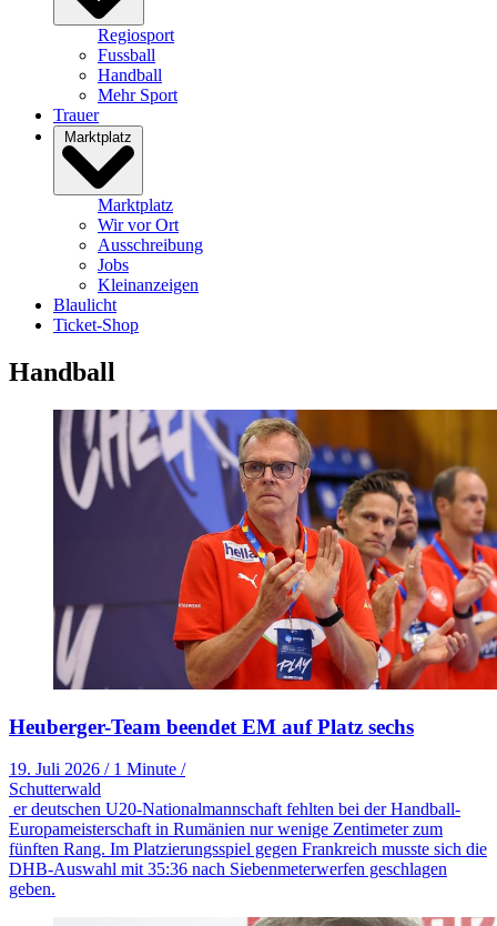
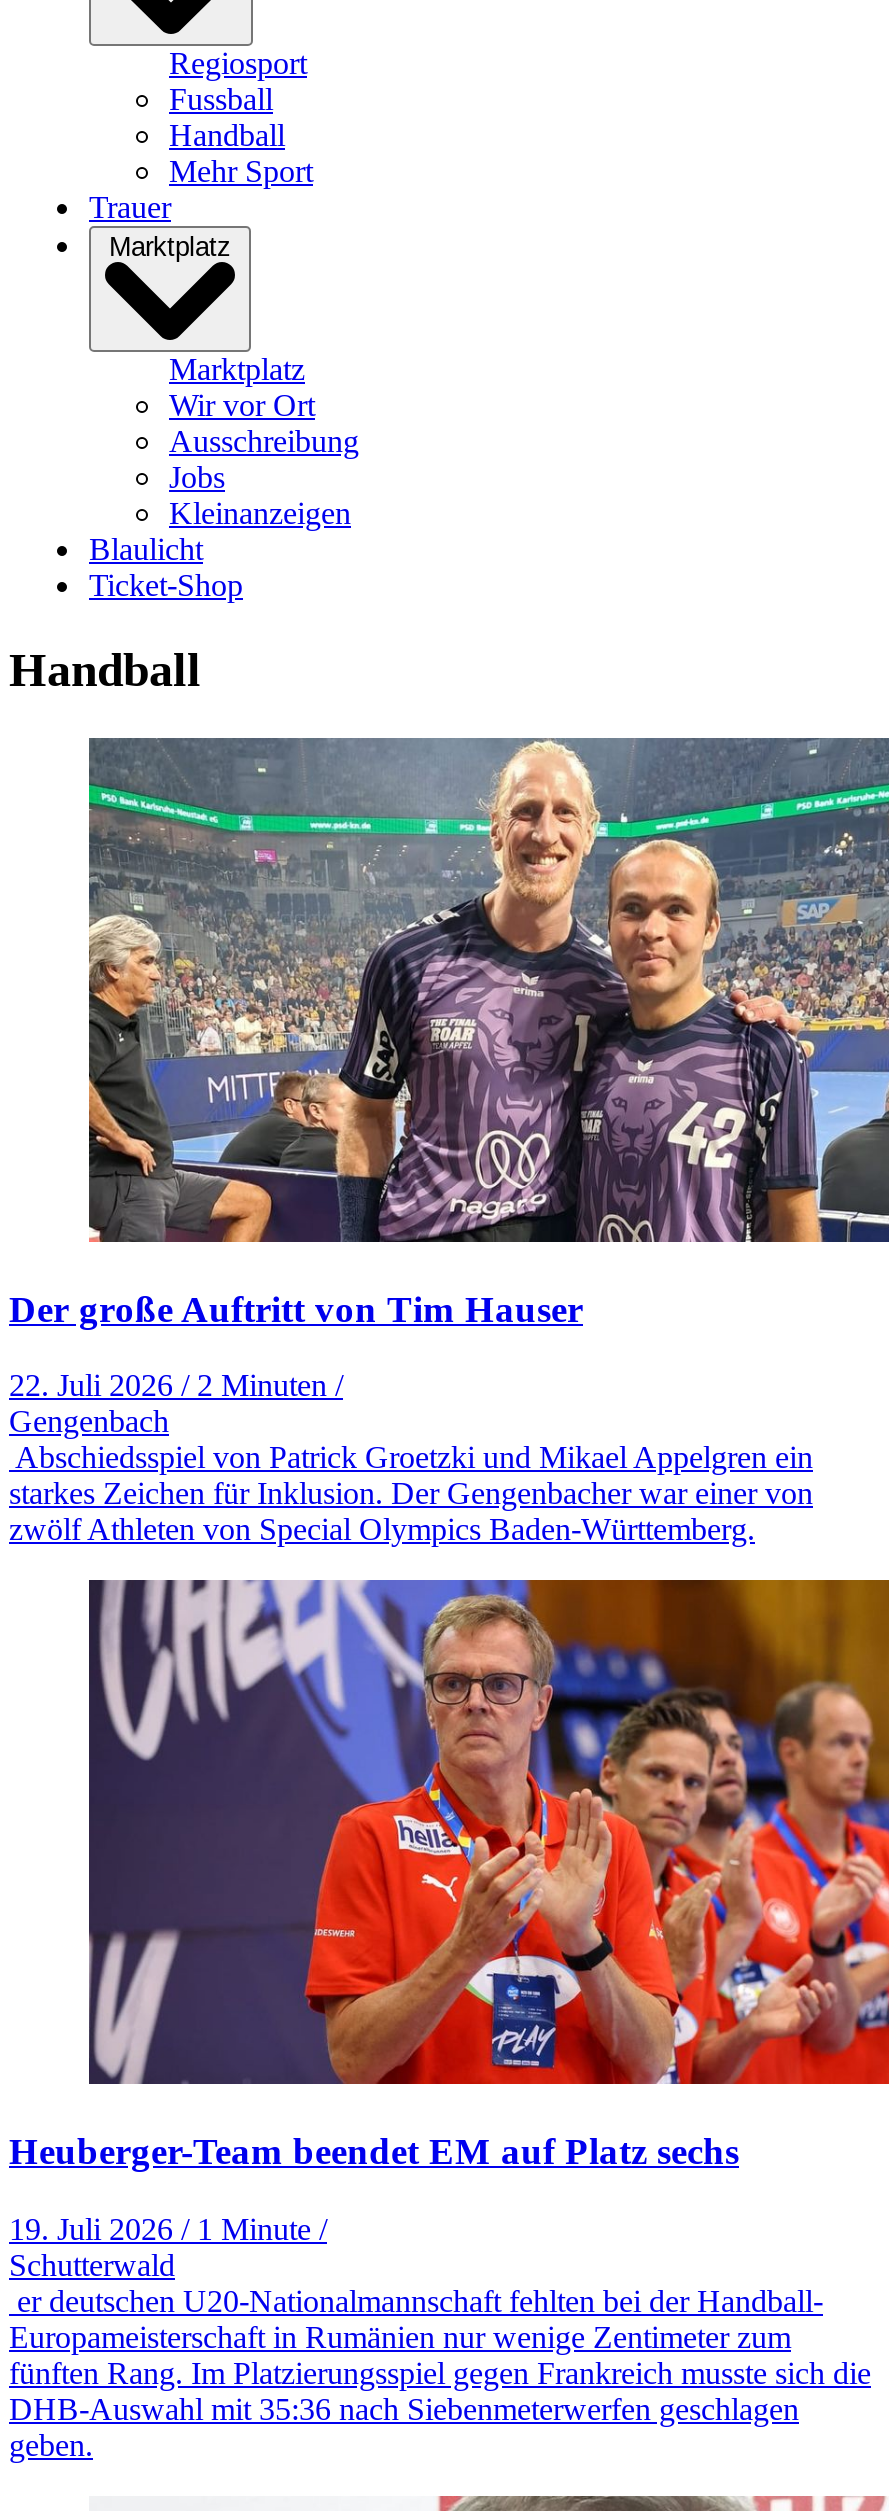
+ [image]
+ Der große Auftritt von Tim Hauser
+ 22. Juli 2026 / 2 Minuten /
+ Gengenbach
+ Abschiedsspiel von Patrick Groetzki und Mikael Appelgren ein
+ starkes Zeichen für Inklusion. Der Gengenbacher war einer von
+ zwölf Athleten von Special Olympics Baden-Württemberg.
